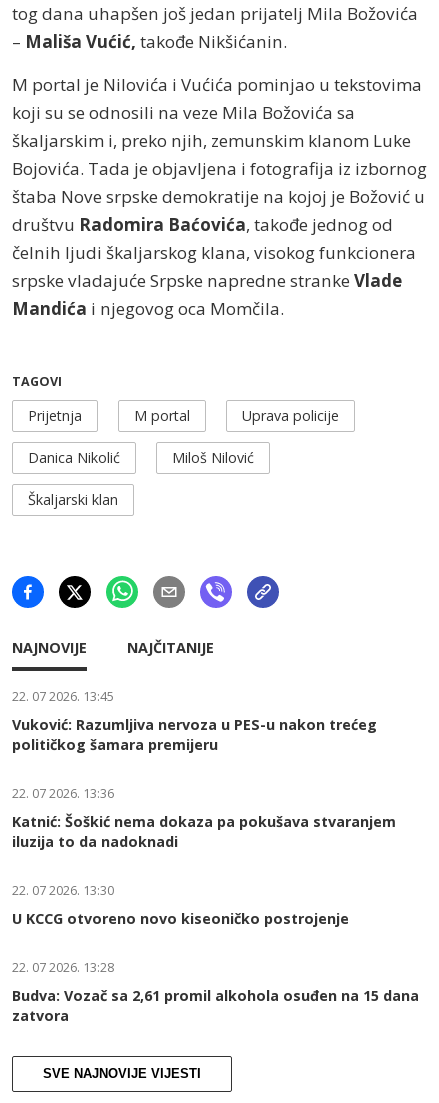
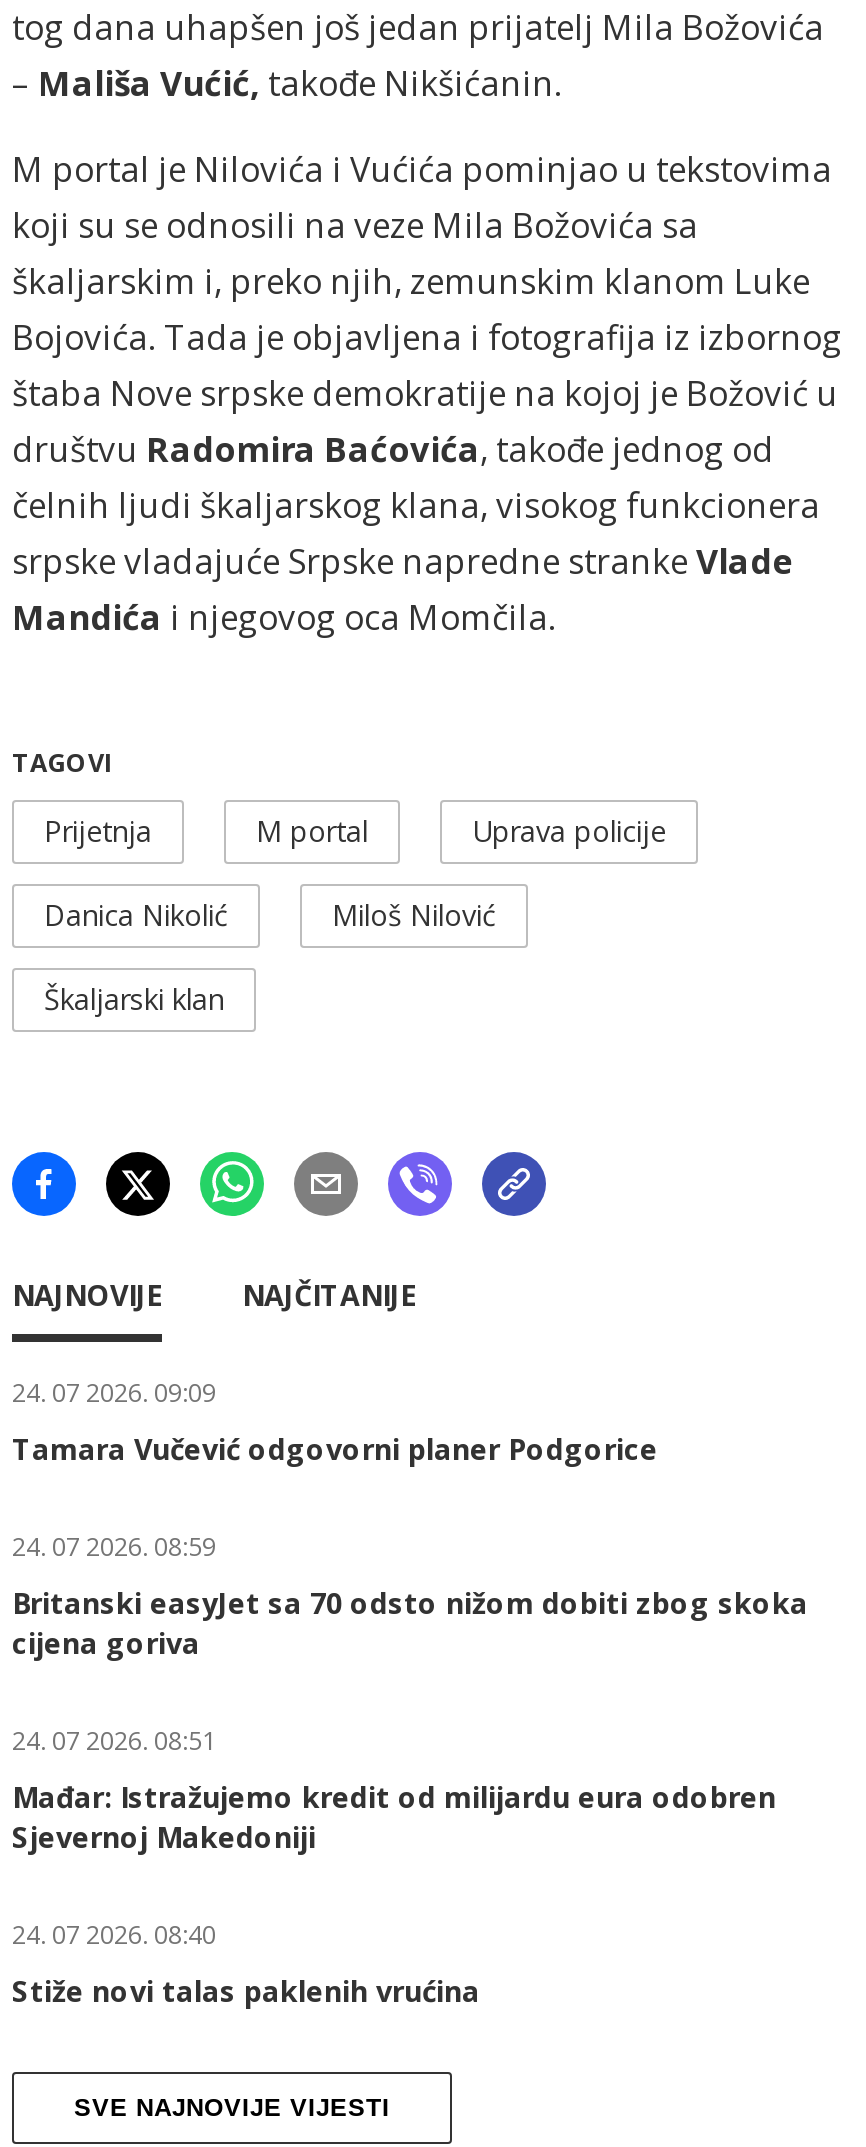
- 22. 07 2026. 13:45
+ 24. 07 2026. 09:09

- Vuković: Razumljiva nervoza u PES-u nakon trećeg
- političkog šamara premijeru
+ Tamara Vučević odgovorni planer Podgorice

- 22. 07 2026. 13:36
+ 24. 07 2026. 08:59

- Katnić: Šoškić nema dokaza pa pokušava stvaranjem
- iluzija to da nadoknadi
+ Britanski easyJet sa 70 odsto nižom dobiti zbog skoka
+ cijena goriva

- 22. 07 2026. 13:30
+ 24. 07 2026. 08:51

- U KCCG otvoreno novo kiseoničko postrojenje
+ Mađar: Istražujemo kredit od milijardu eura odobren
+ Sjevernoj Makedoniji

- 22. 07 2026. 13:28
+ 24. 07 2026. 08:40

- Budva: Vozač sa 2,61 promil alkohola osuđen na 15 dana
- zatvora
+ Stiže novi talas paklenih vrućina
